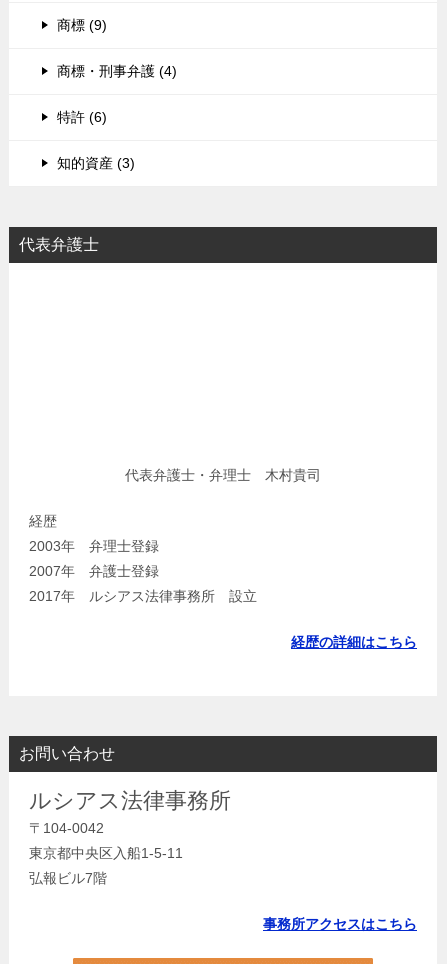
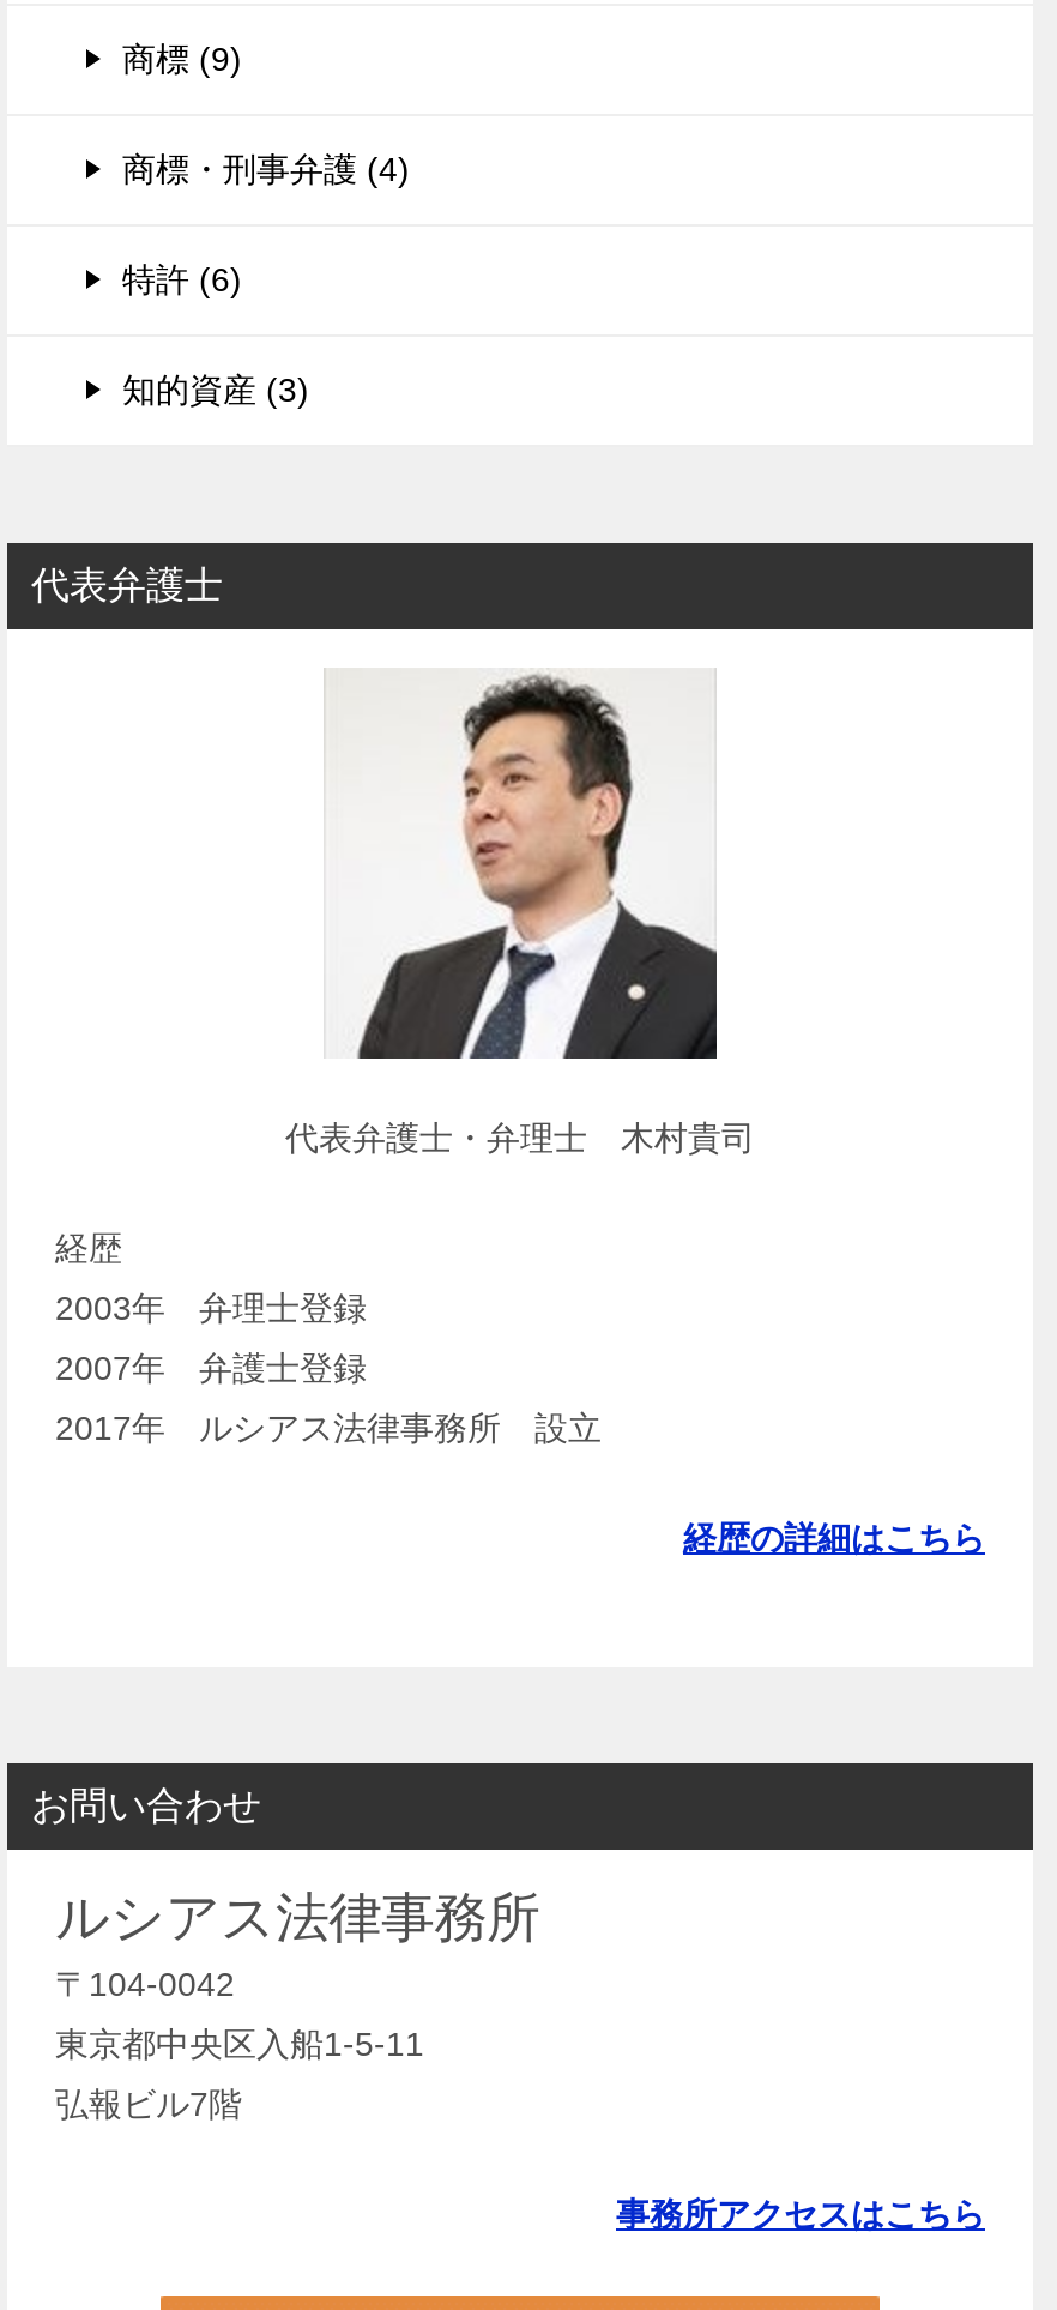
+ [image]
